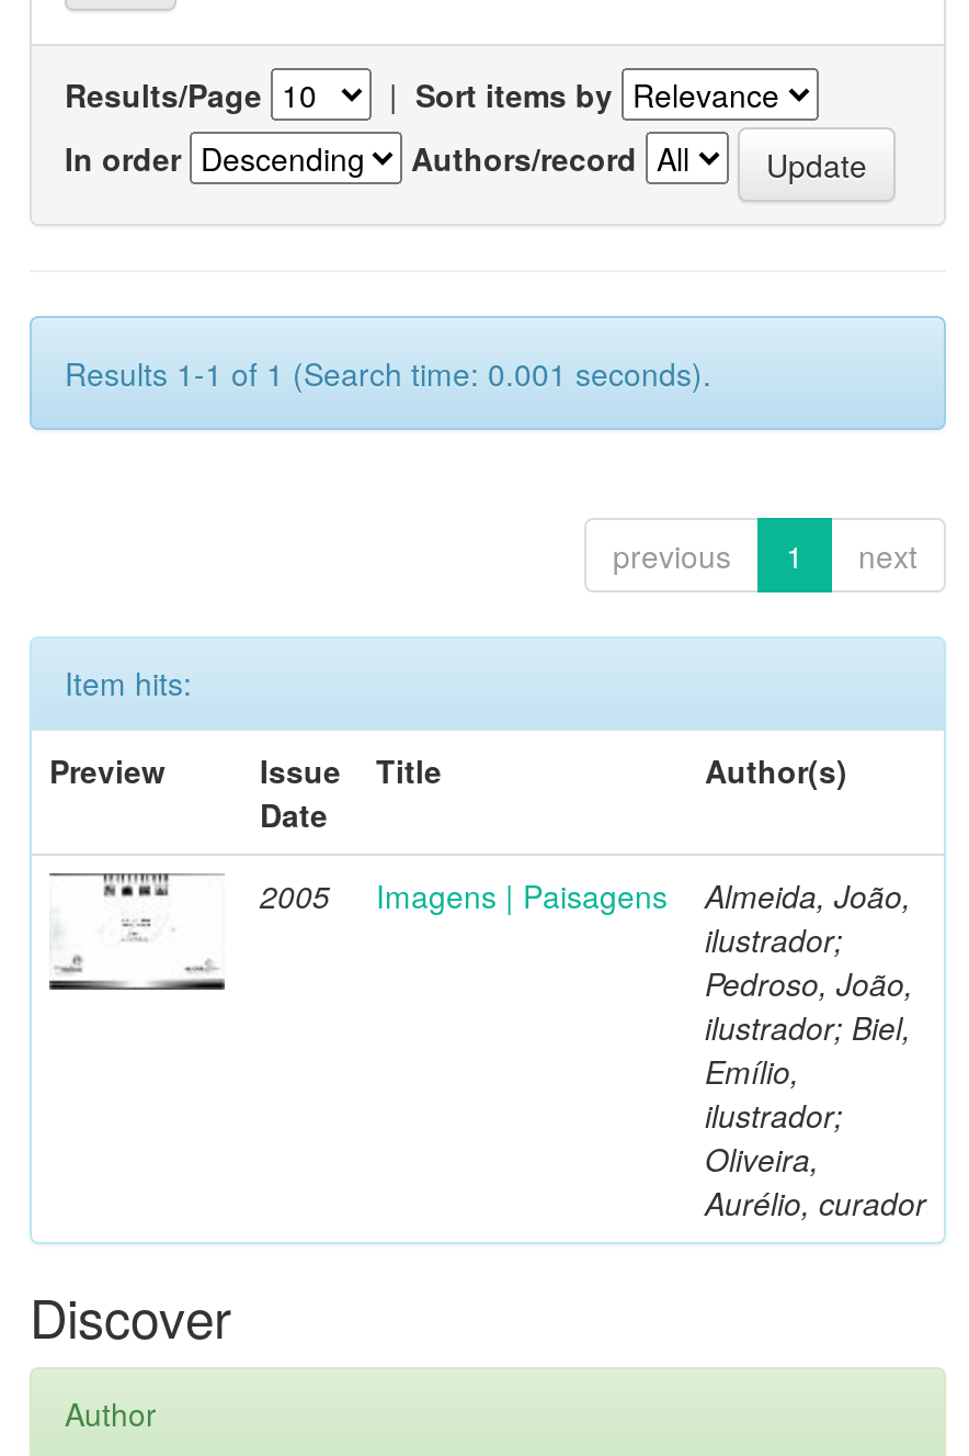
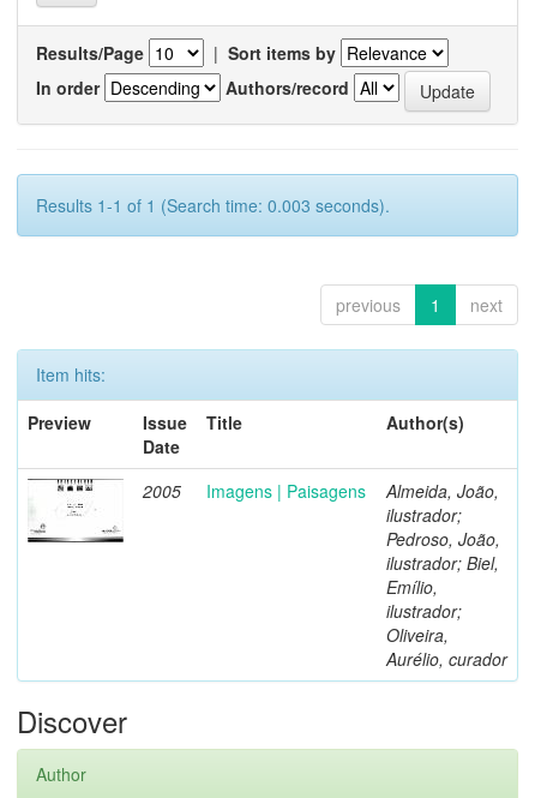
- Results 1-1 of 1 (Search time: 0.001 seconds).
+ Results 1-1 of 1 (Search time: 0.003 seconds).
